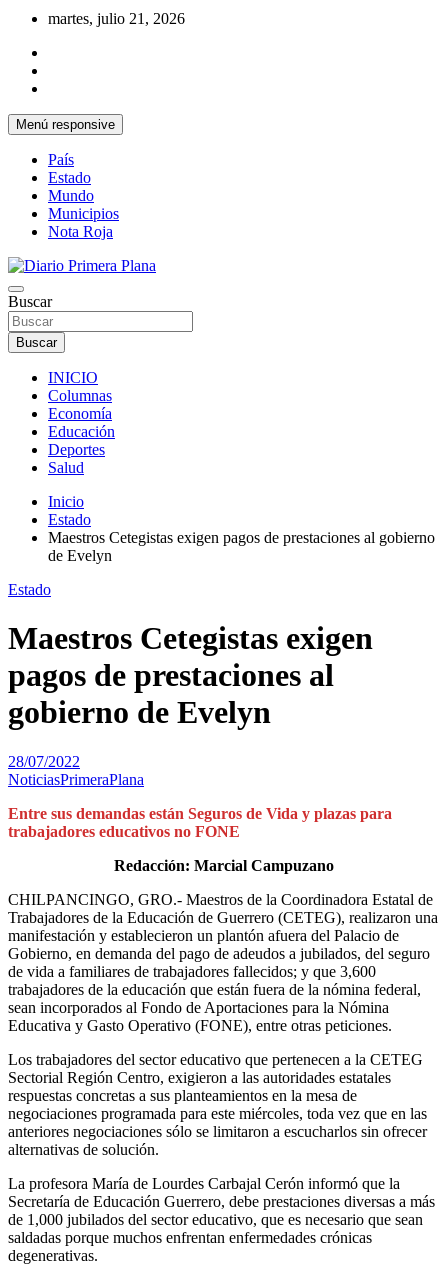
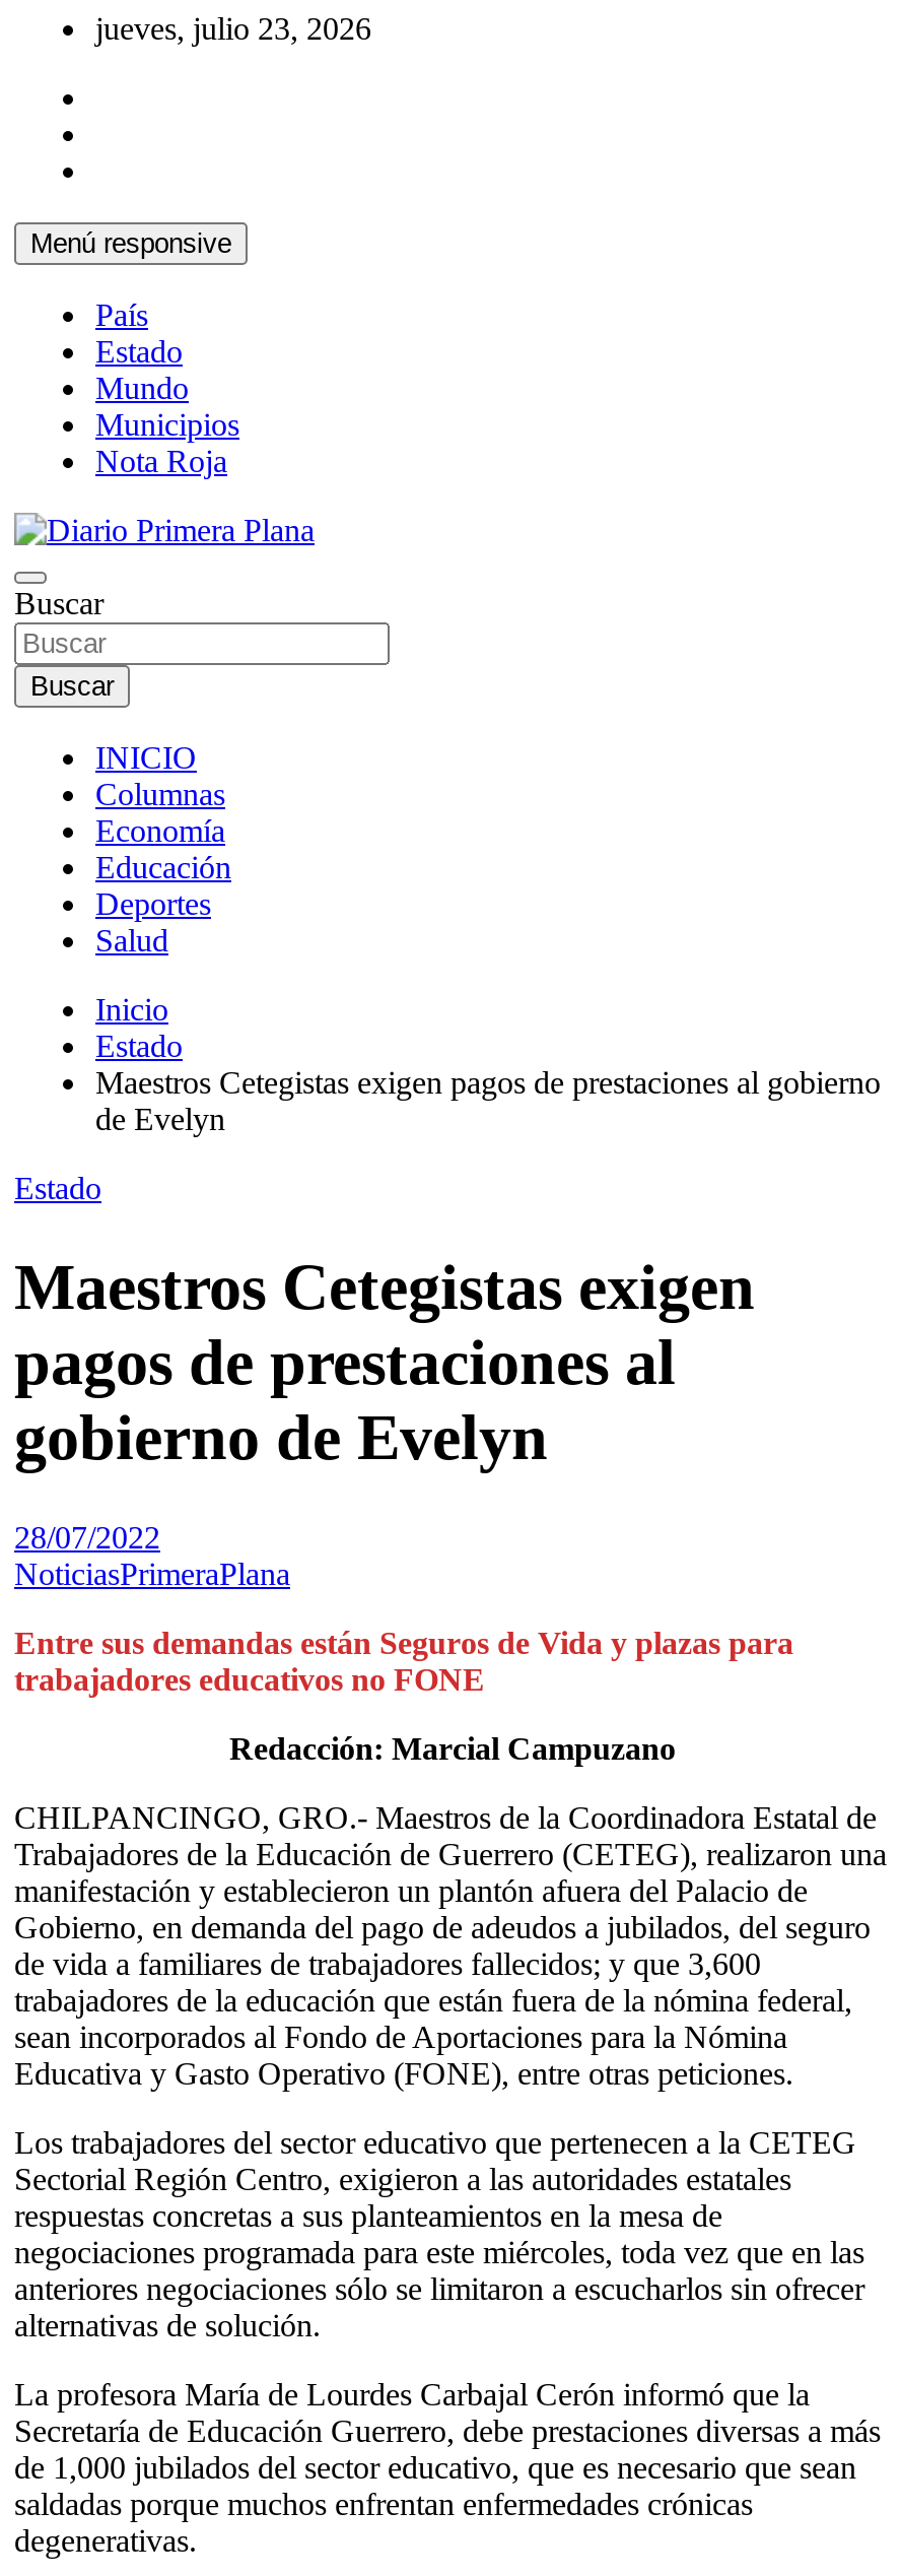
- martes, julio 21, 2026
+ jueves, julio 23, 2026
